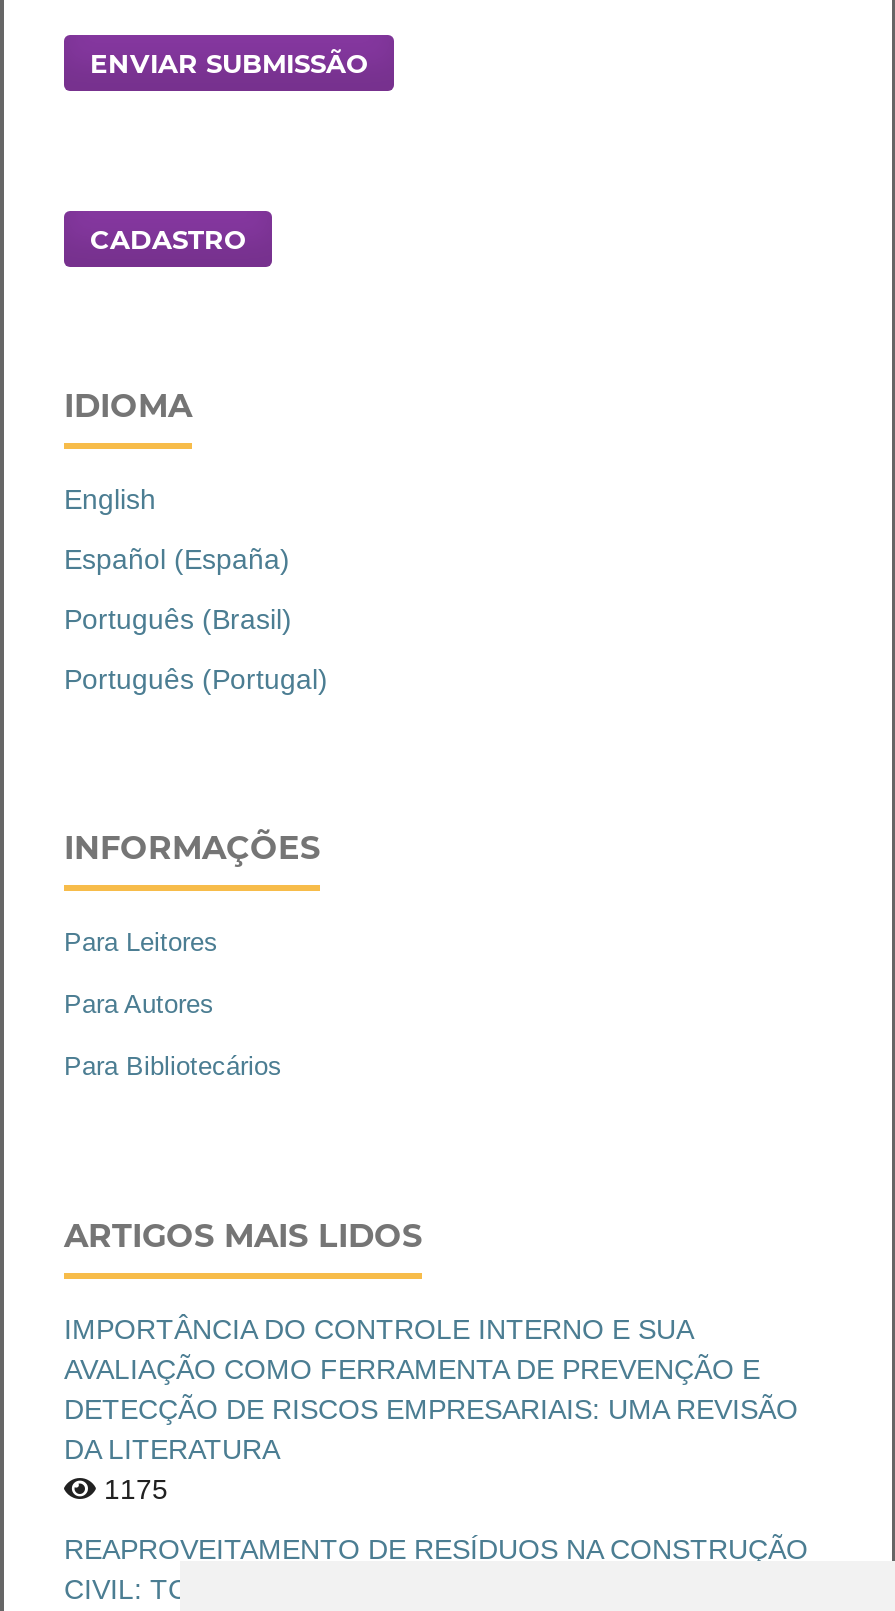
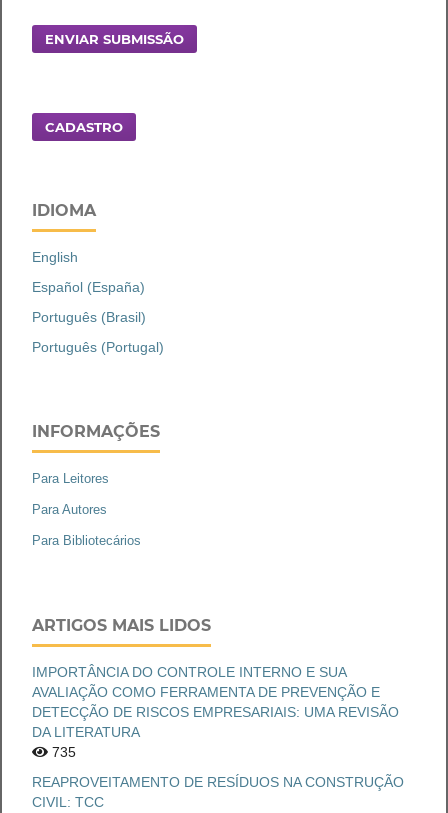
- 1175
+ 735
